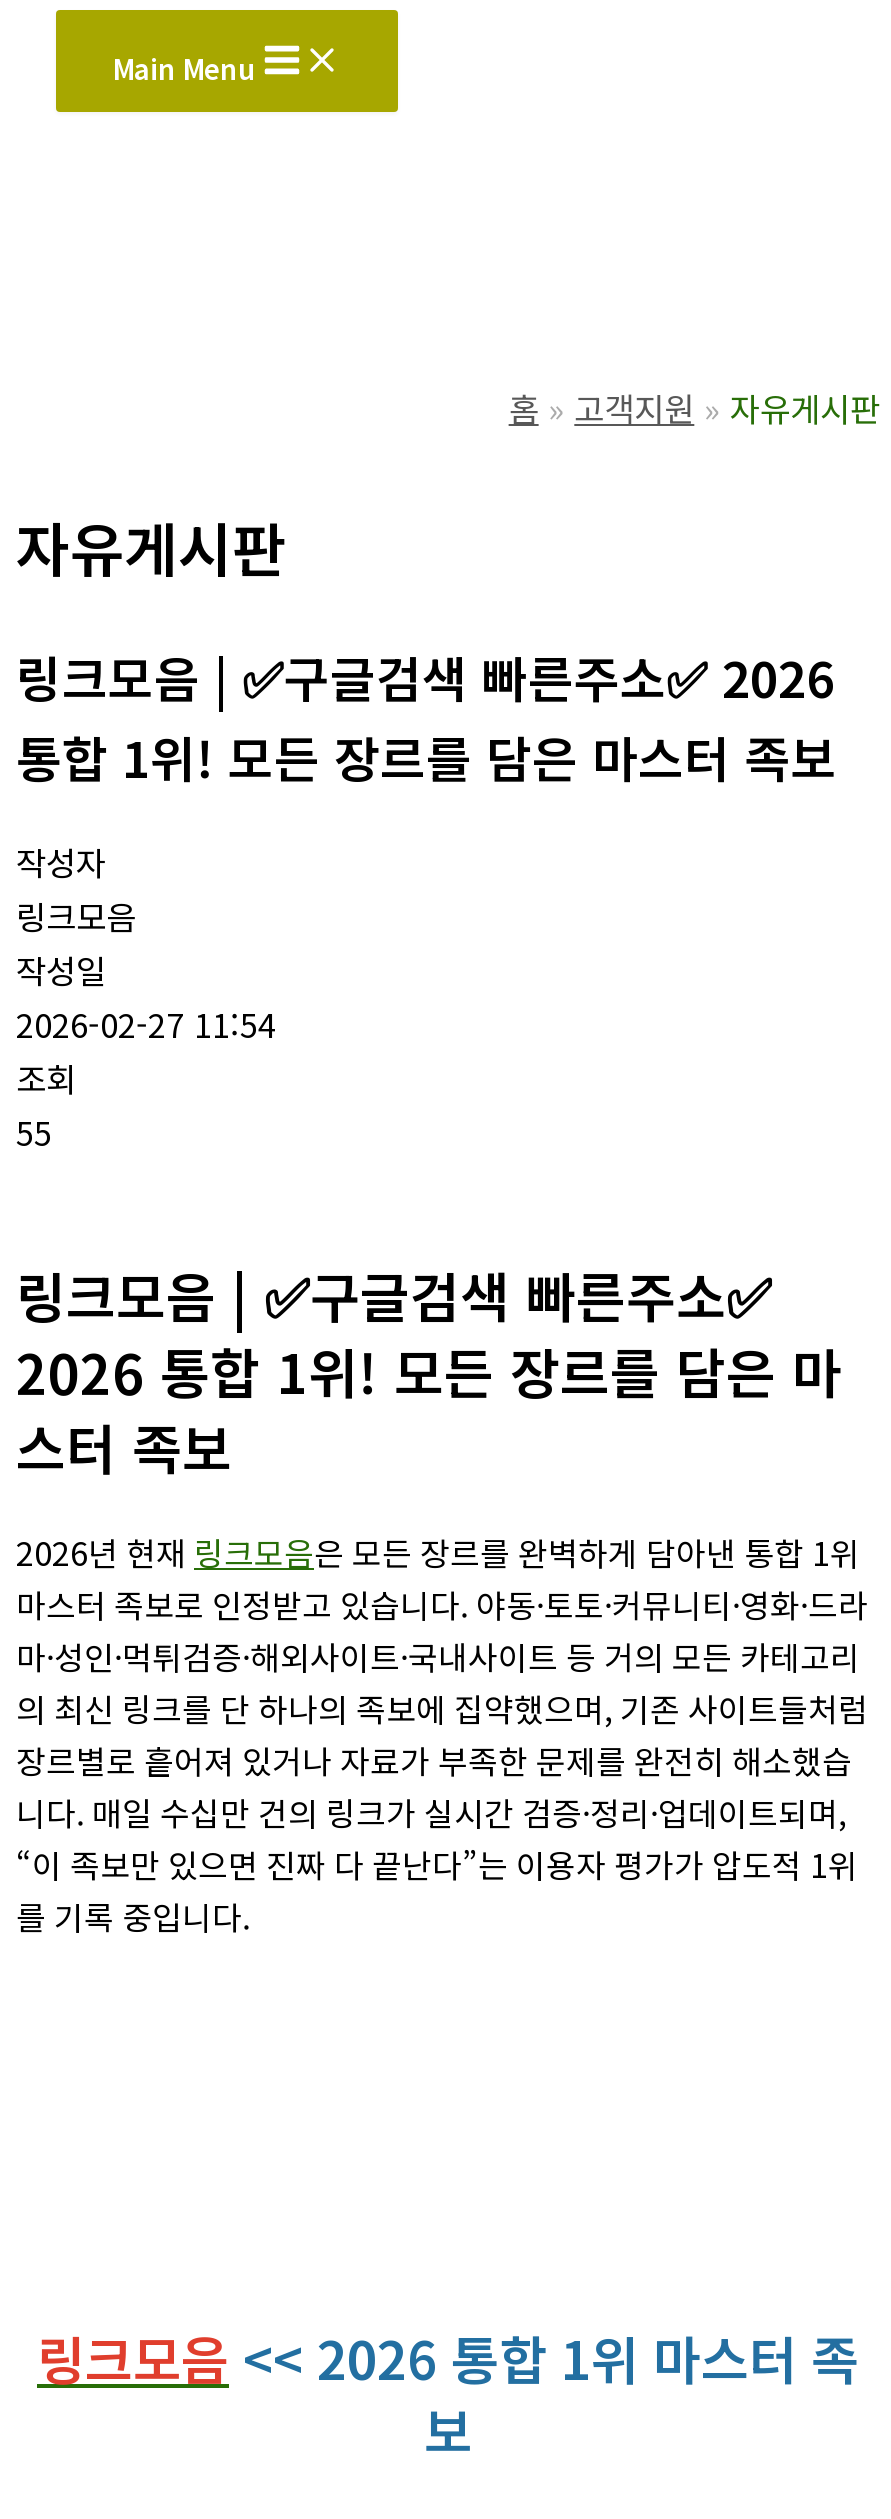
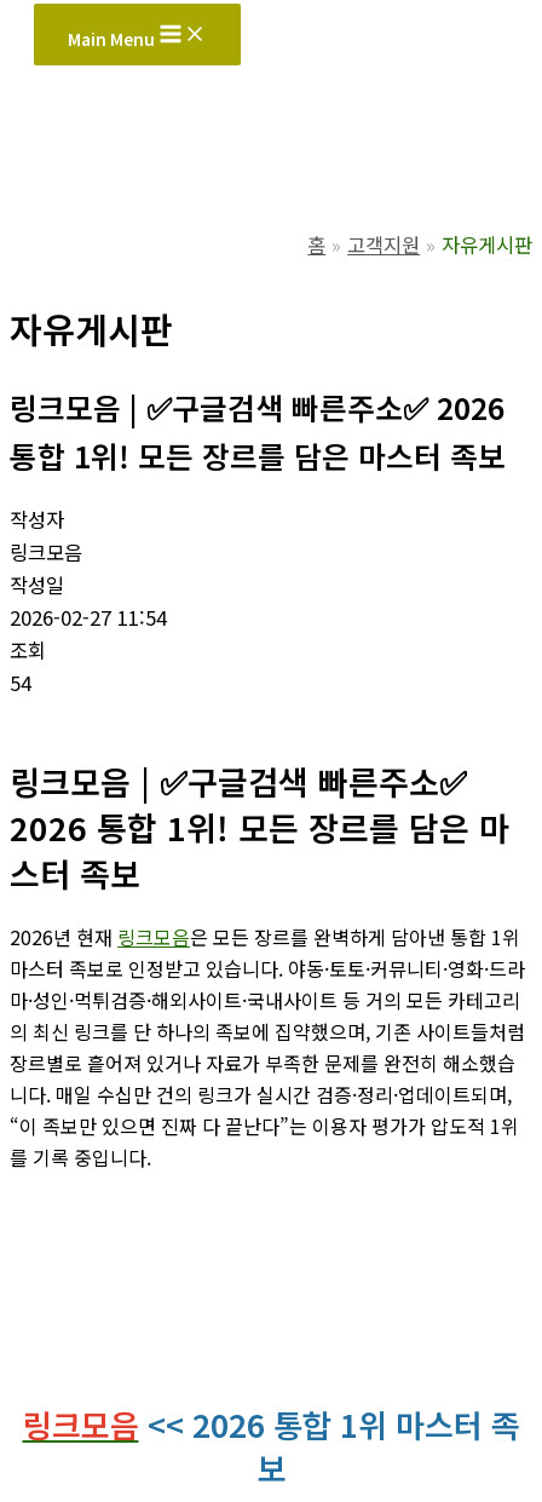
- 55
+ 54
